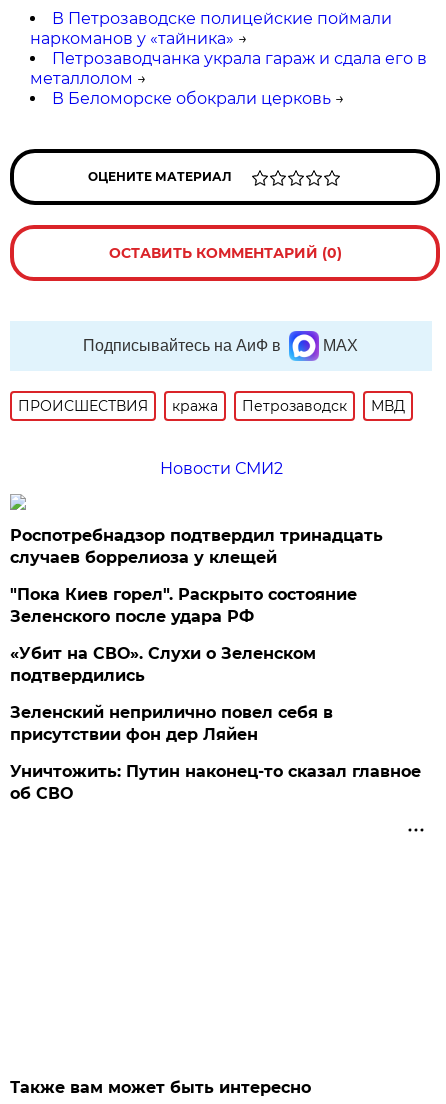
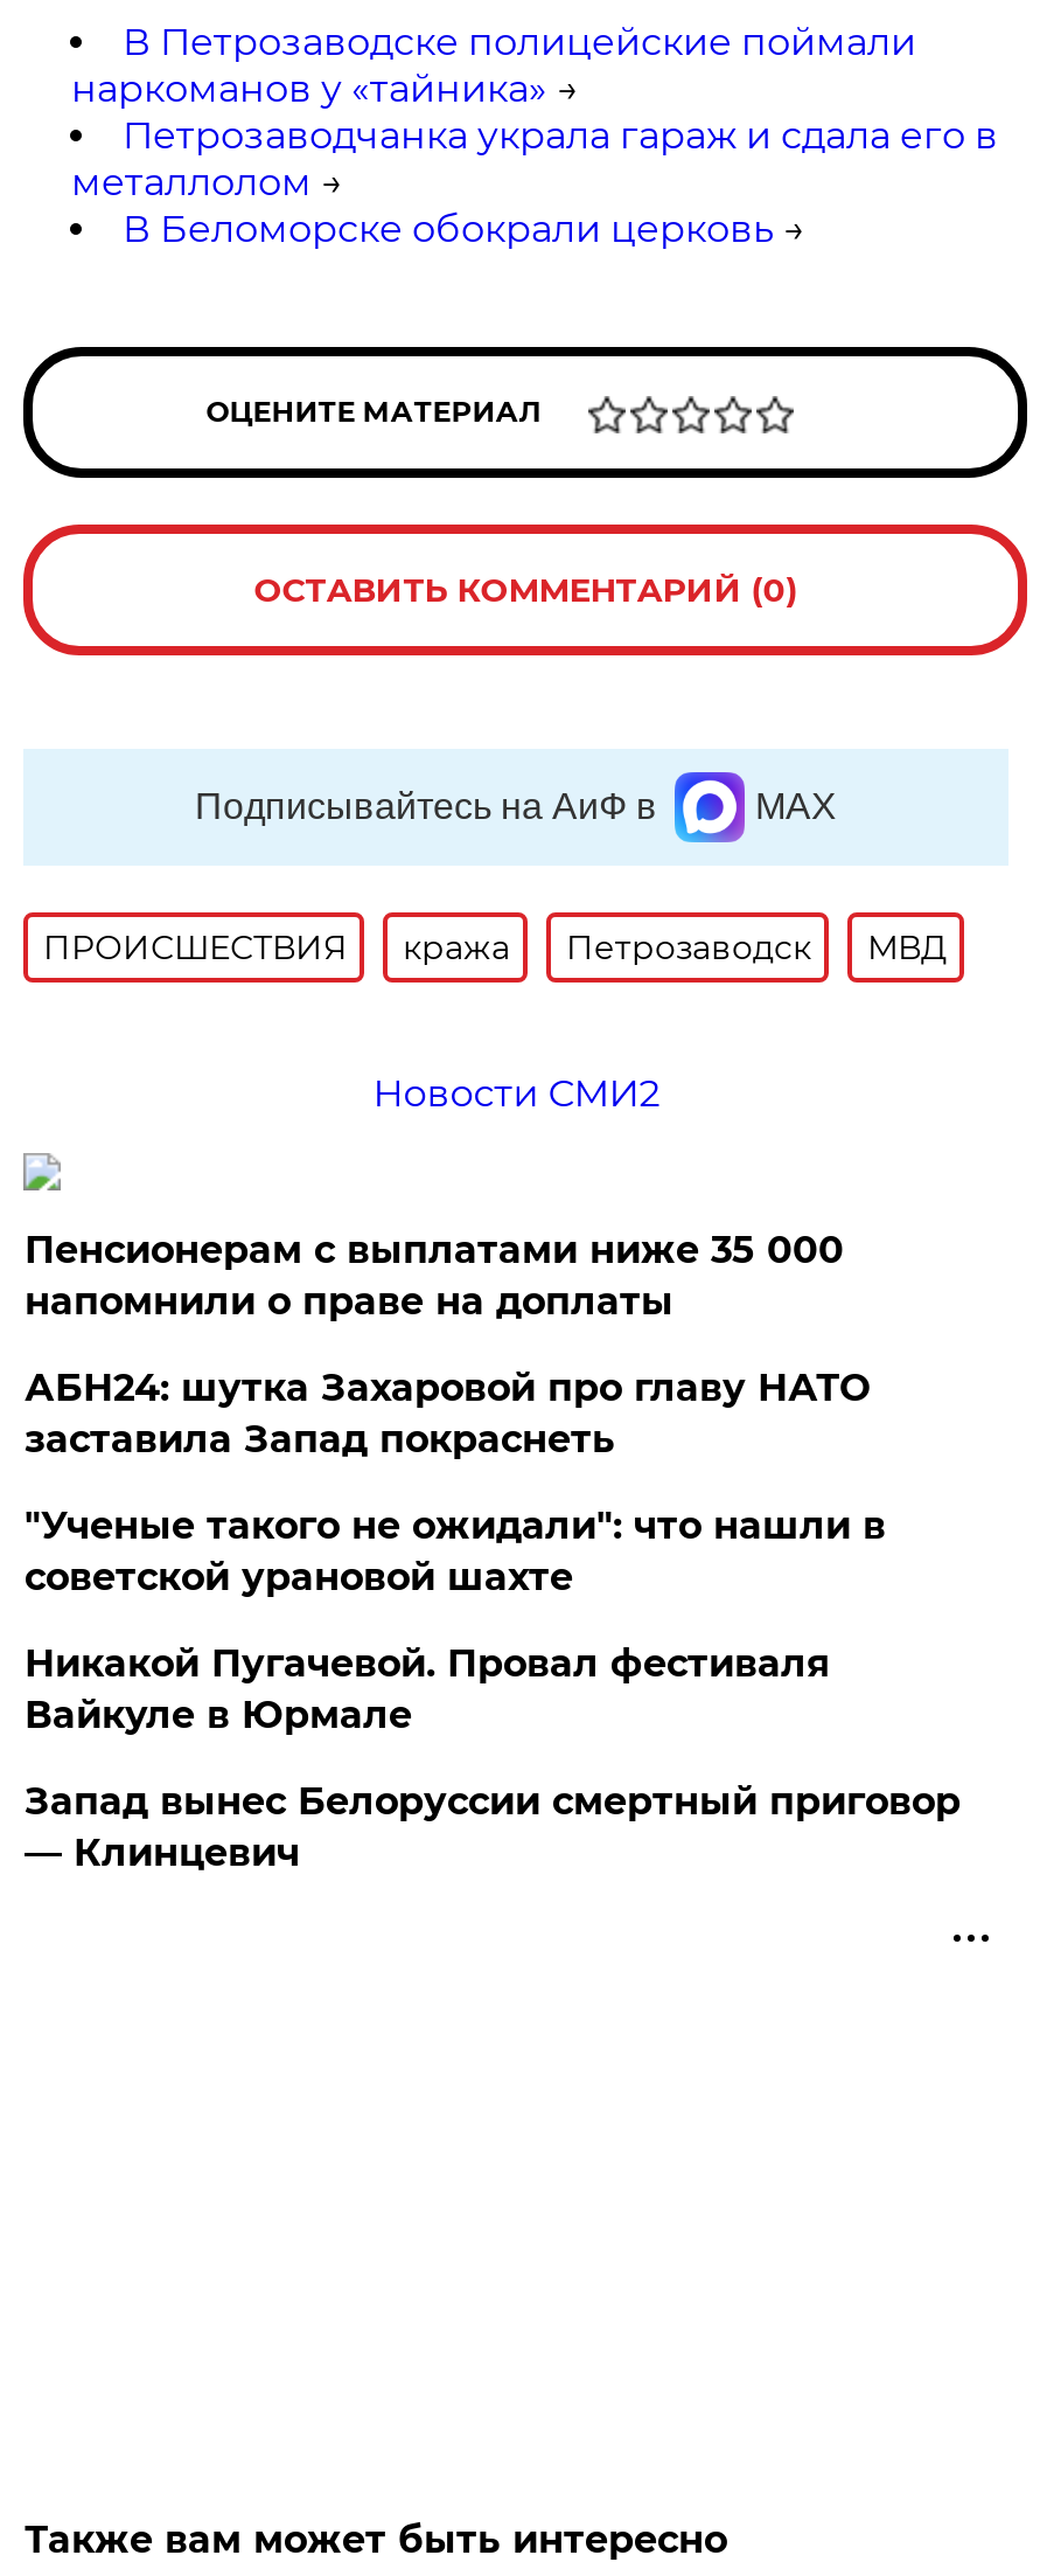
- Роспотребнадзор подтвердил тринадцать
- случаев боррелиоза у клещей
+ Пенсионерам с выплатами ниже 35 000
+ напомнили о праве на доплаты

- "Пока Киев горел". Раскрыто состояние
- Зеленского после удара РФ
+ АБН24: шутка Захаровой про главу НАТО
+ заставила Запад покраснеть

- «Убит на СВО». Слухи о Зеленском
- подтвердились
+ "Ученые такого не ожидали": что нашли в
+ советской урановой шахте

- Зеленский неприлично повел cебя в
- присутствии фон дер Ляйен
+ Никакой Пугачевой. Провал фестиваля
+ Вайкуле в Юрмале

- Уничтожить: Путин наконец-то сказал главное
- об СВО
+ Запад вынес Белоруссии смертный приговор
+ — Клинцевич
